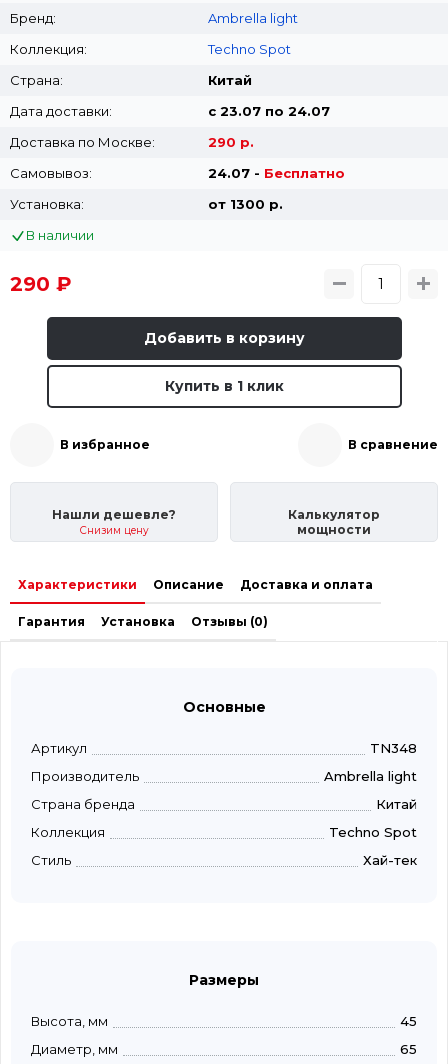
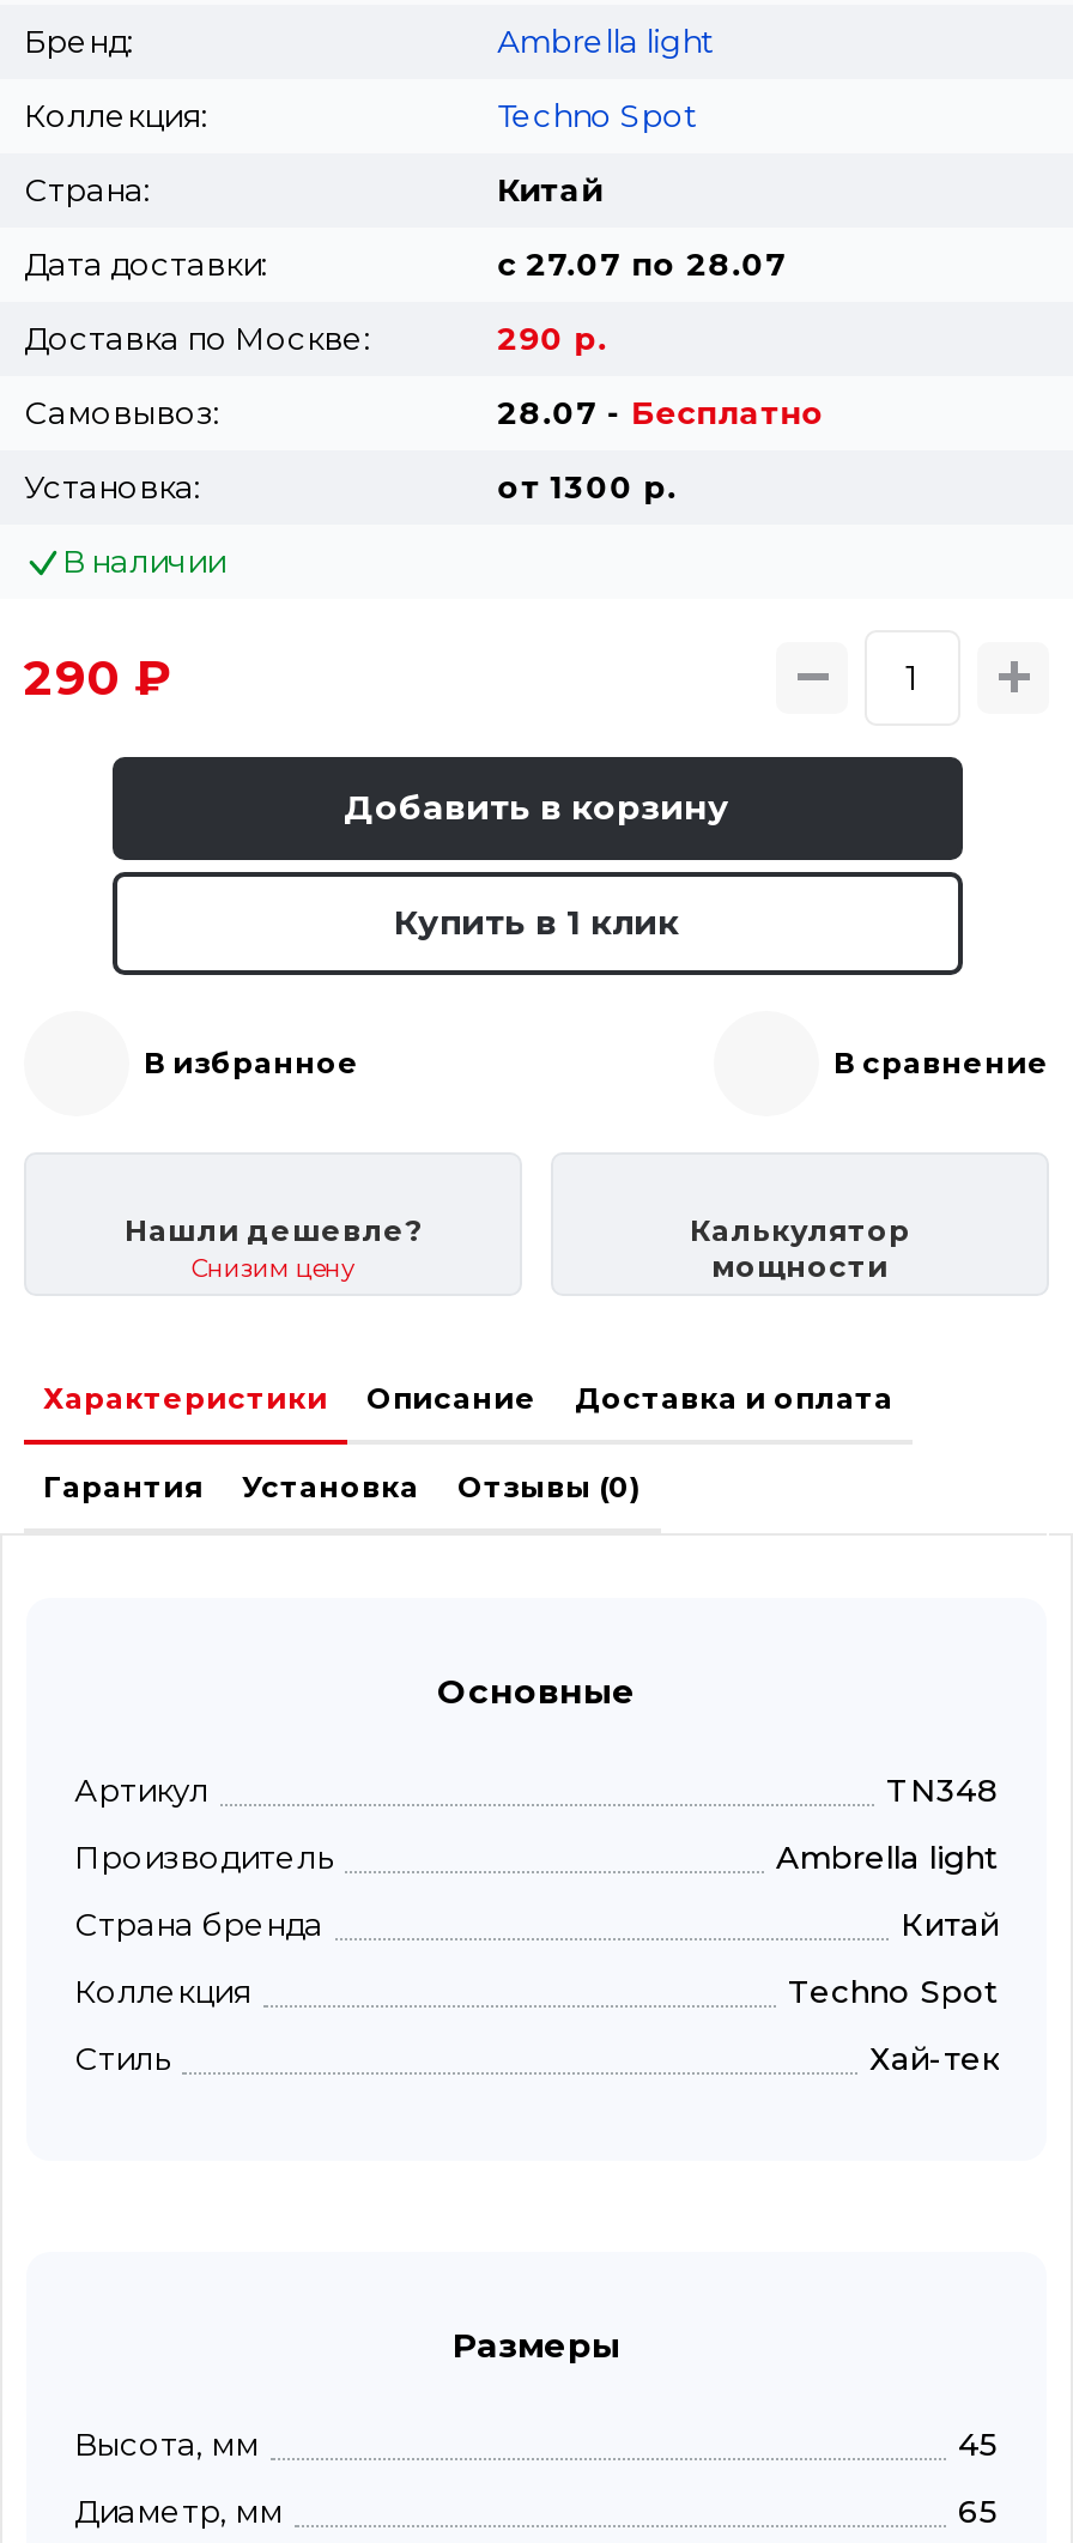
- с 23.07 по 24.07
+ с 27.07 по 28.07

- 24.07 - Бесплатно
+ 28.07 - Бесплатно
